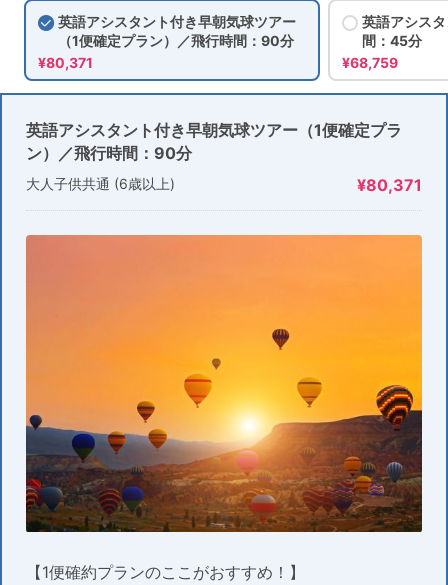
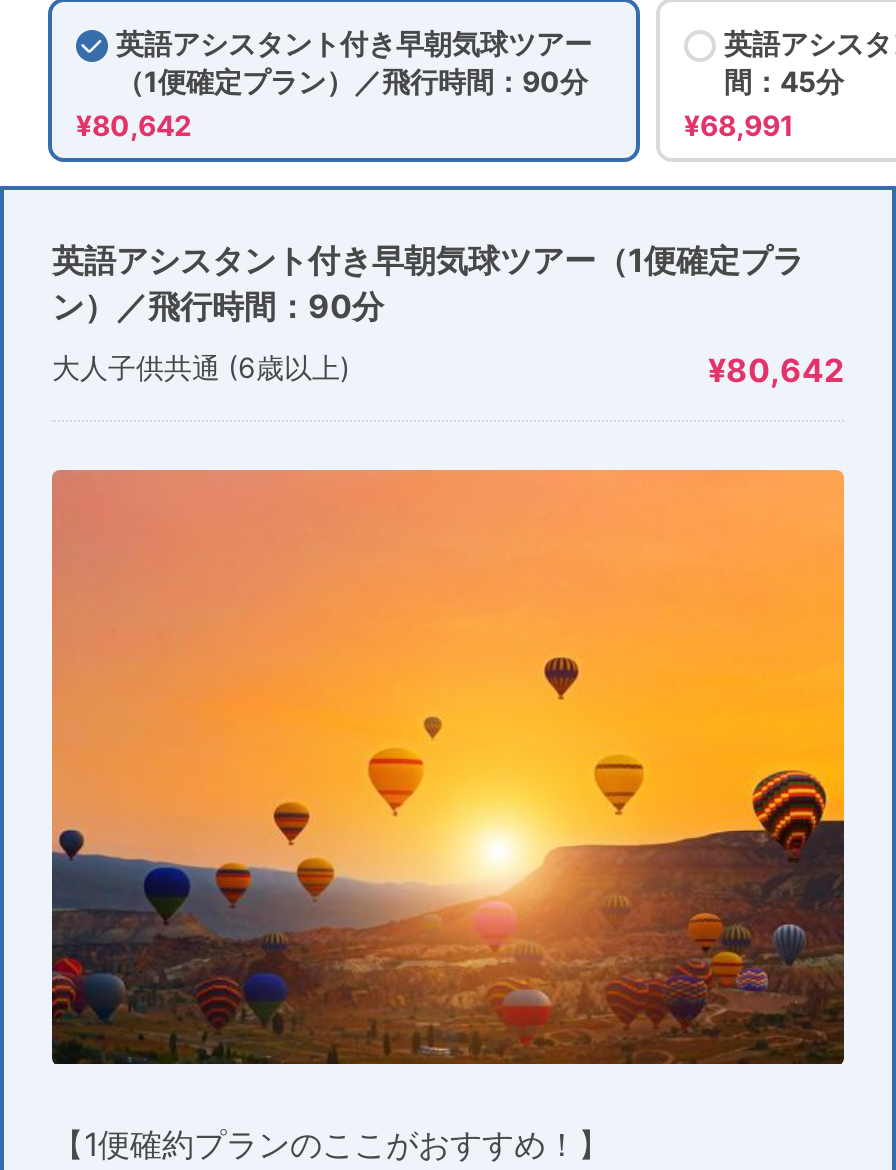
- ¥80,371
+ ¥80,642

- ¥68,759
+ ¥68,991

- ¥80,371
+ ¥80,642
